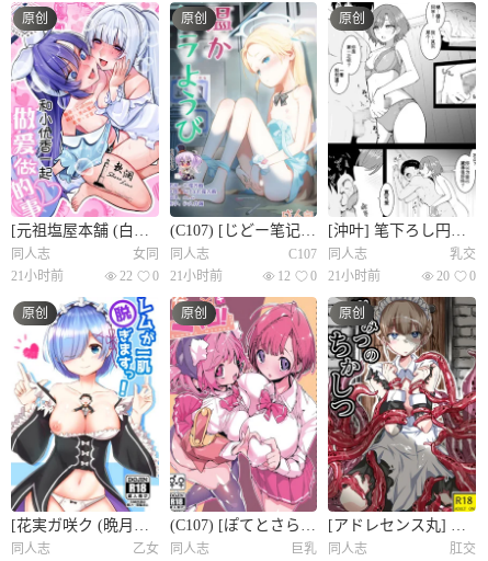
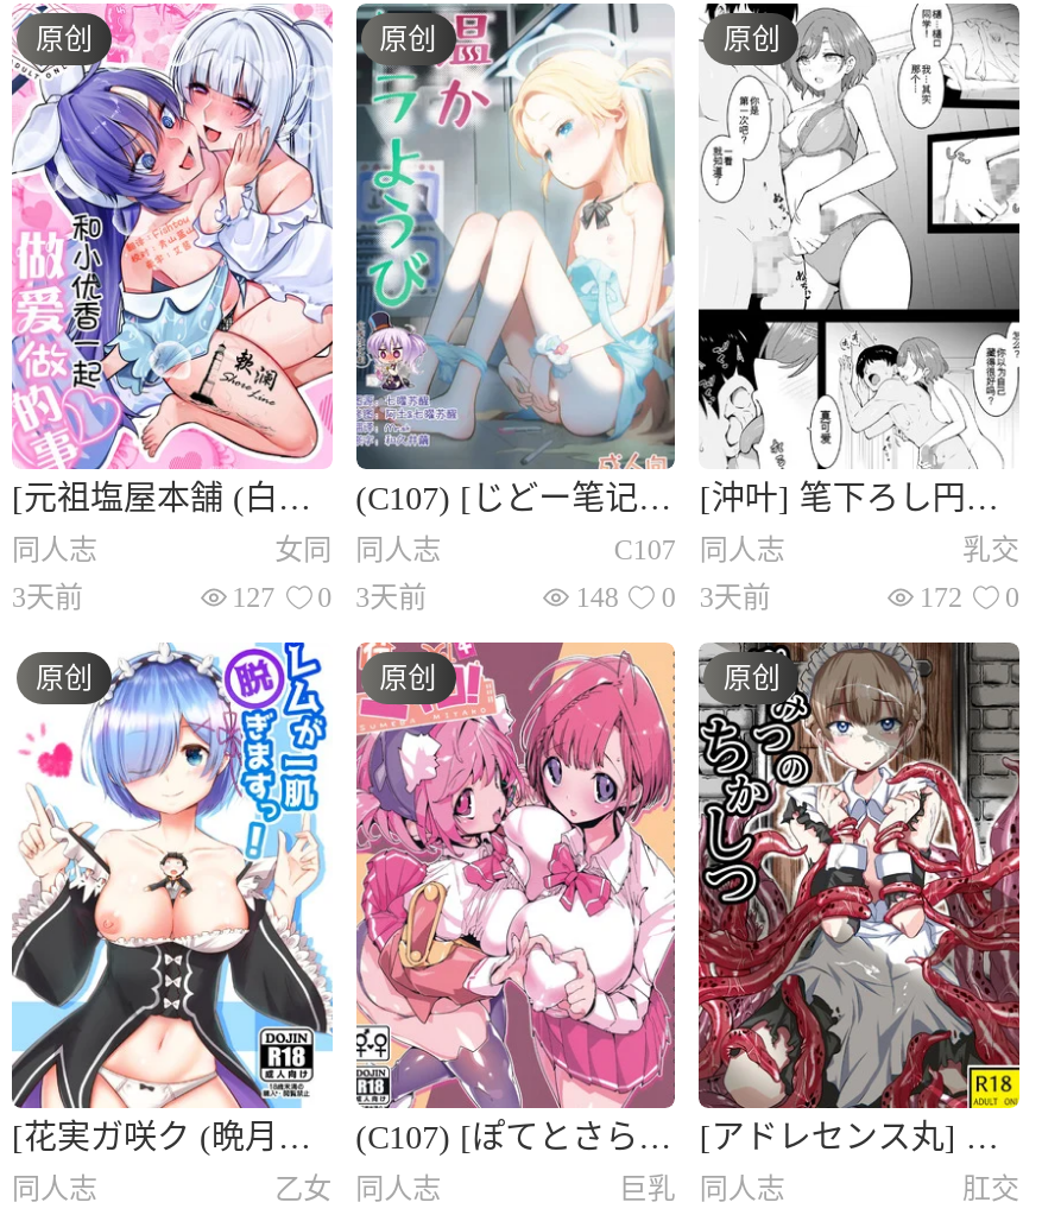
- 21小时前
- 22
+ 3天前
+ 127

- 21小时前
- 12
+ 3天前
+ 148

- 21小时前
- 20
+ 3天前
+ 172
